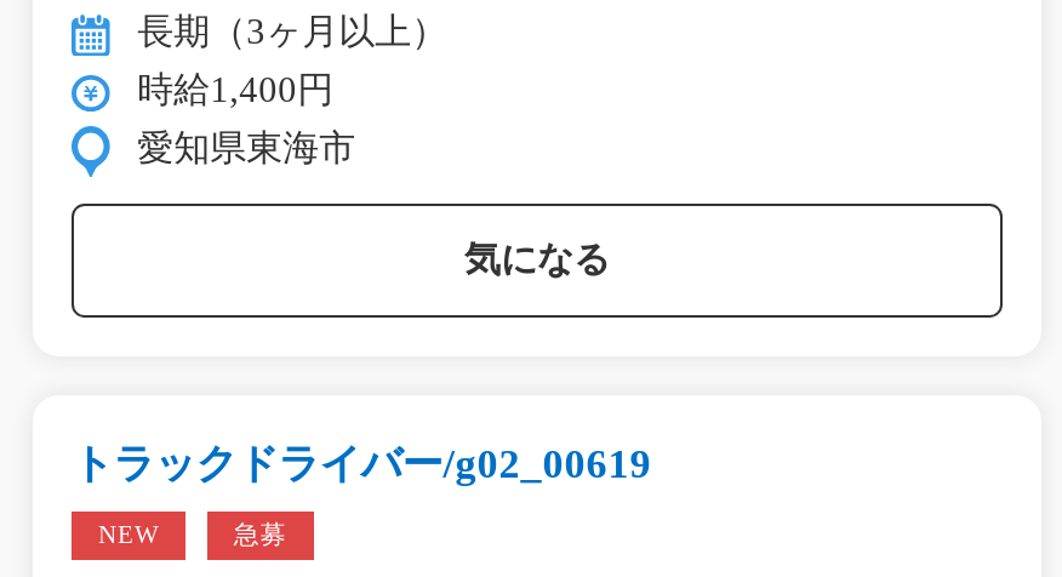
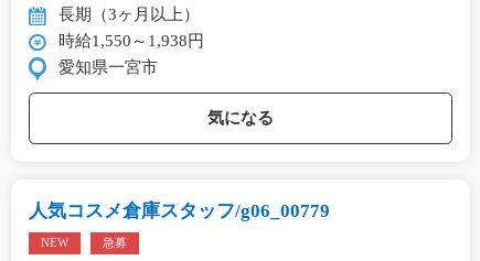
- 時給1,400円
+ 時給1,550～1,938円

- 愛知県東海市
+ 愛知県一宮市

- トラックドライバー/g02_00619
+ 人気コスメ倉庫スタッフ/g06_00779
